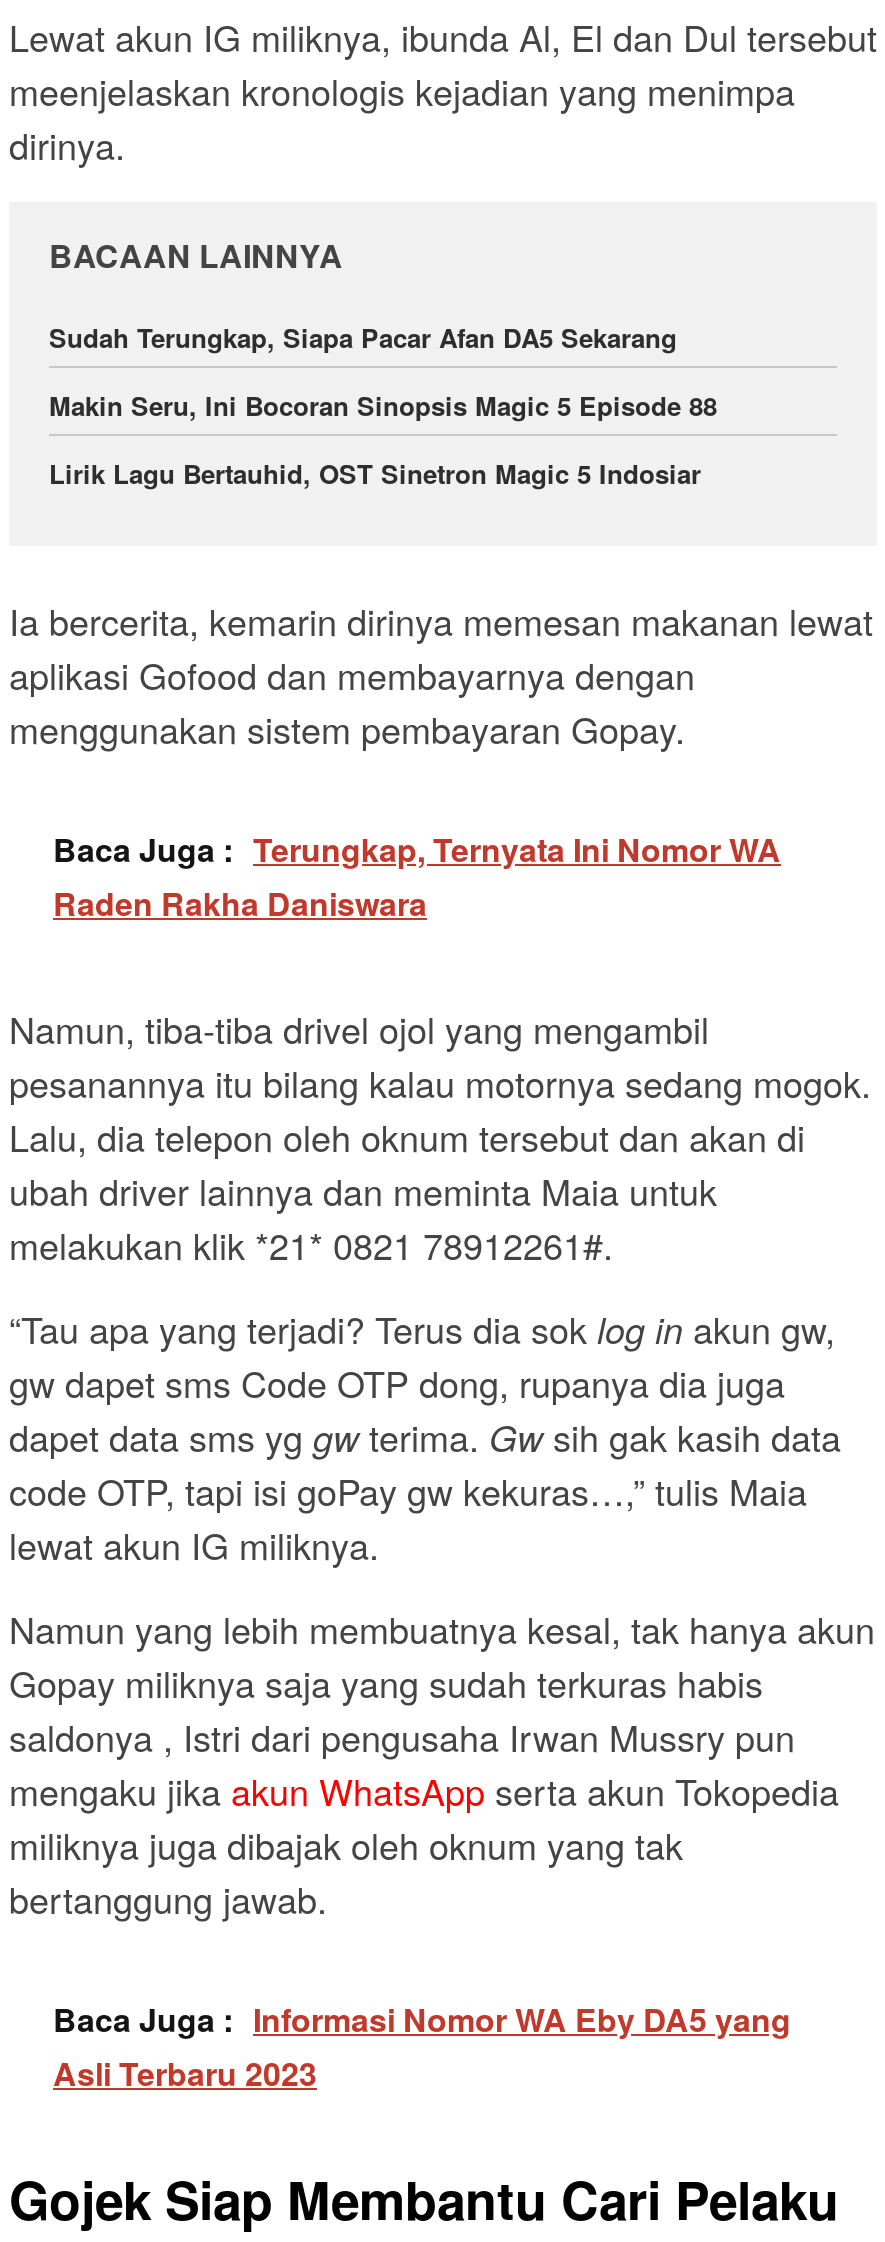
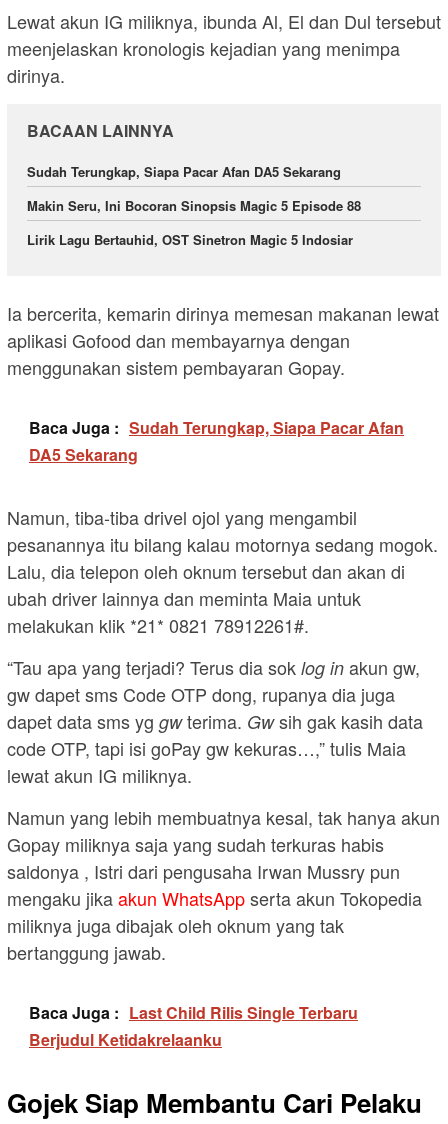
- Baca Juga : Terungkap, Ternyata Ini Nomor WA
- Raden Rakha Daniswara
+ Baca Juga : Sudah Terungkap, Siapa Pacar Afan
+ DA5 Sekarang

- Baca Juga : Informasi Nomor WA Eby DA5 yang
- Asli Terbaru 2023
+ Baca Juga : Last Child Rilis Single Terbaru
+ Berjudul Ketidakrelaanku
